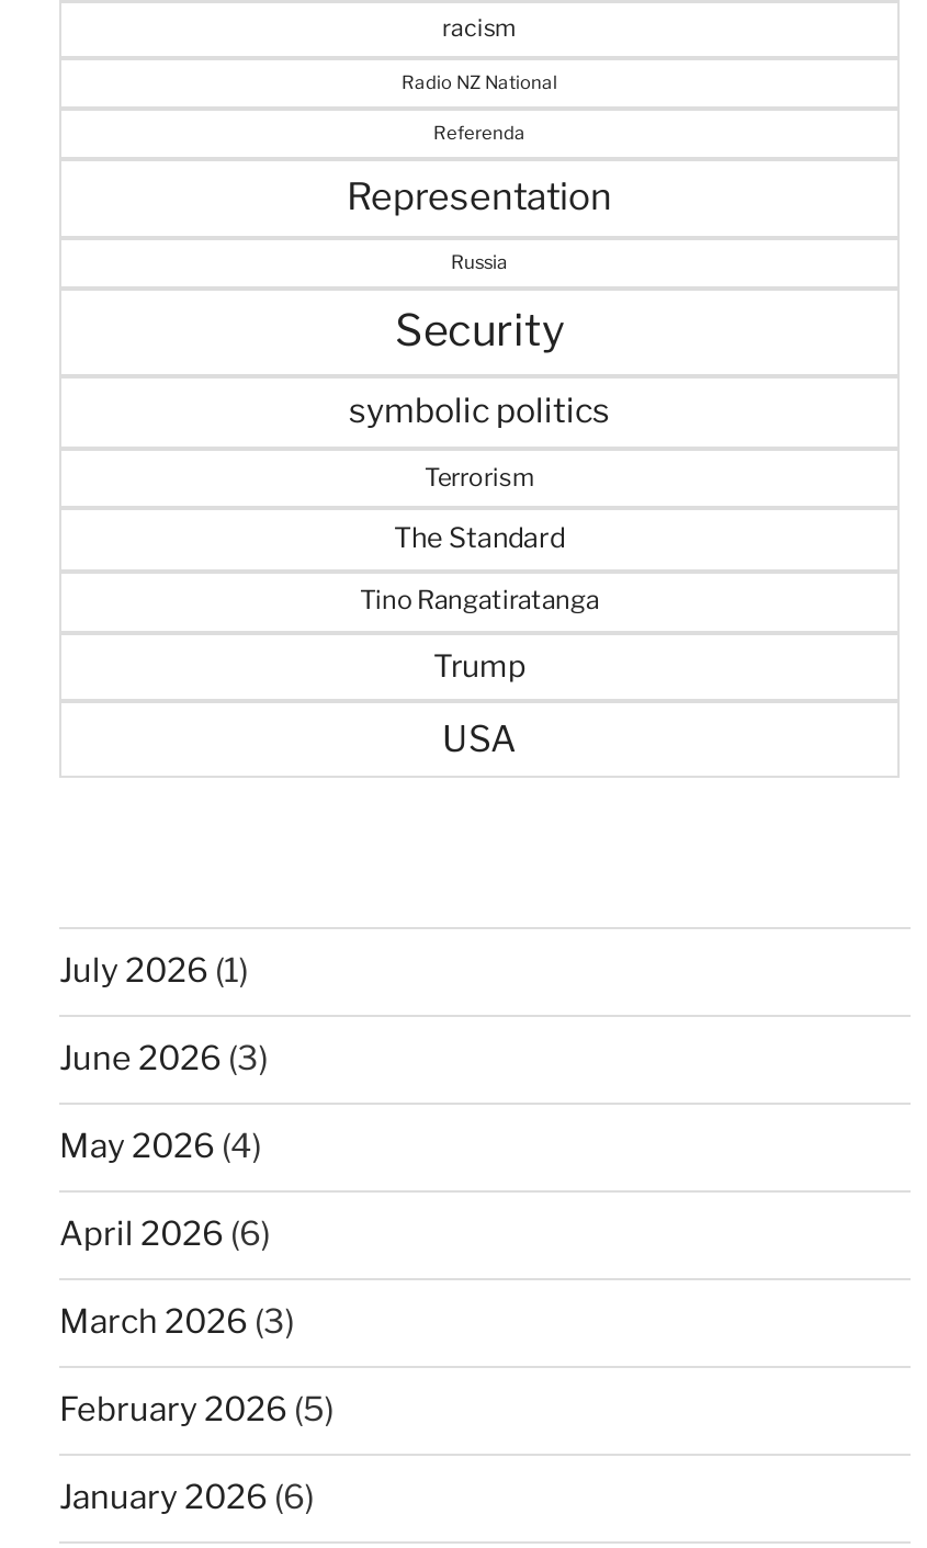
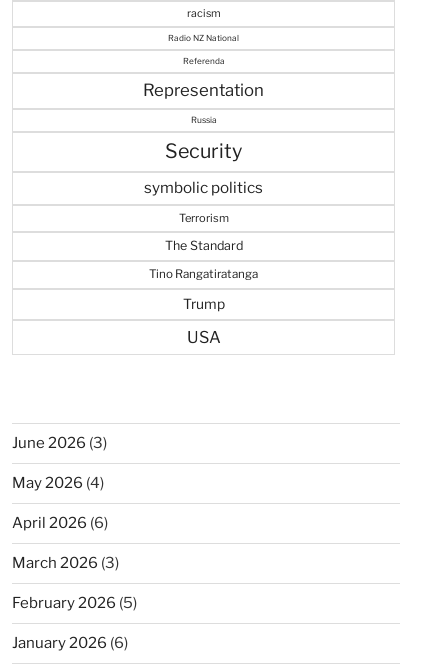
- July 2026 (1)
